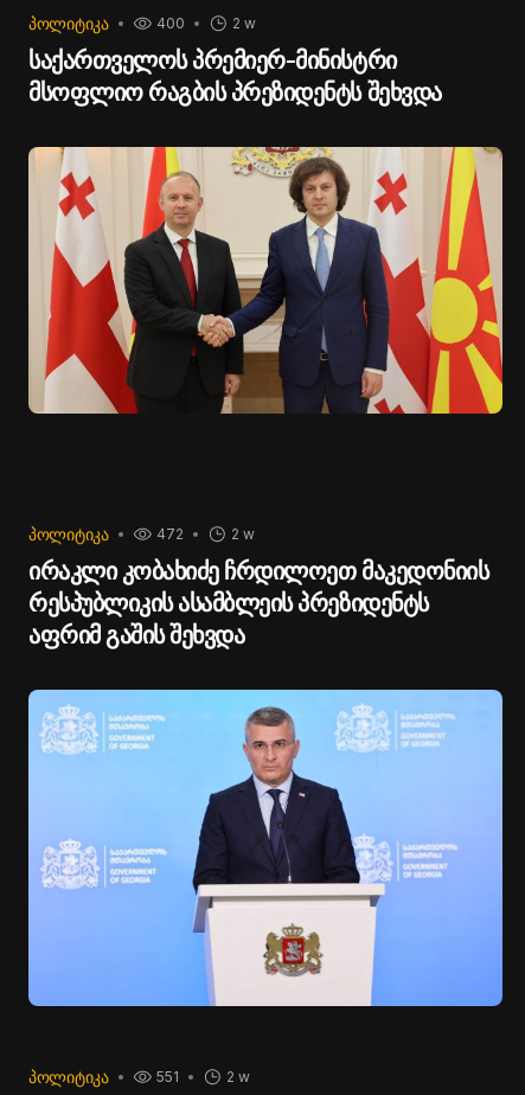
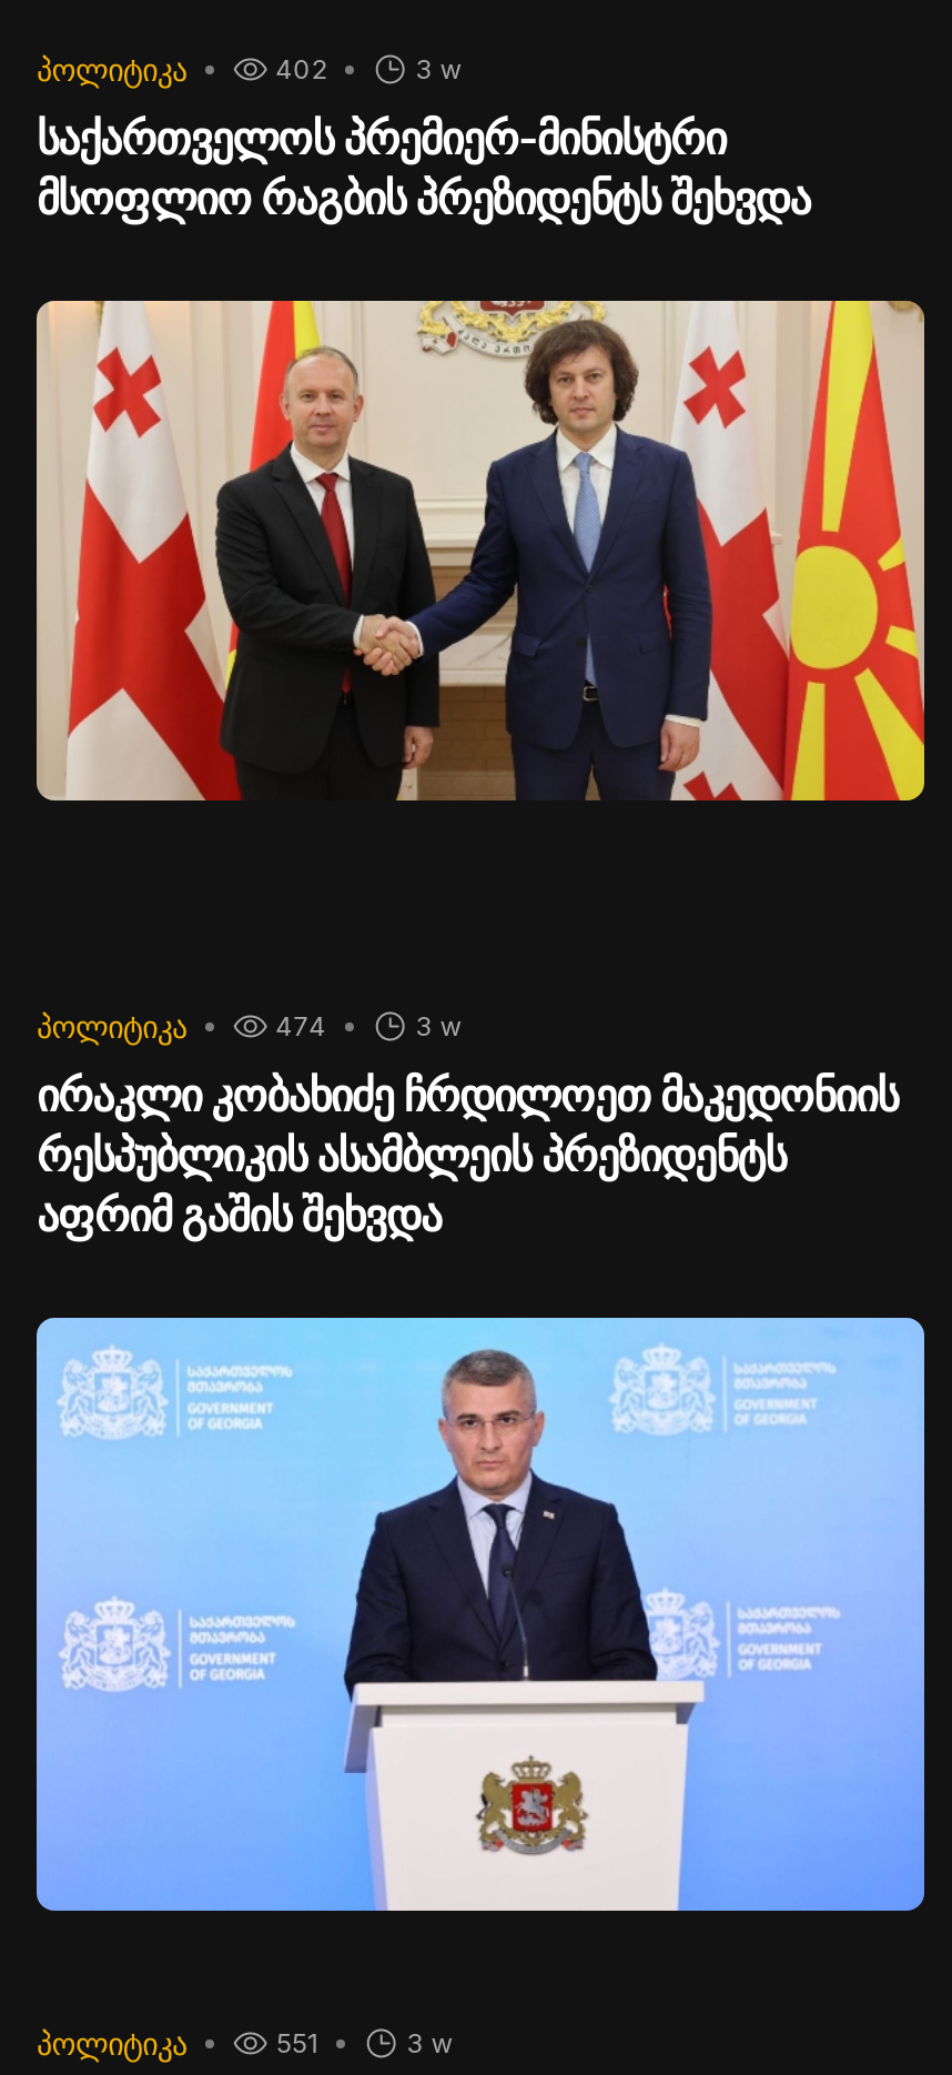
- 400
+ 402

- 2 w
+ 3 w

- 472
+ 474

- 2 w
+ 3 w

- 2 w
+ 3 w
